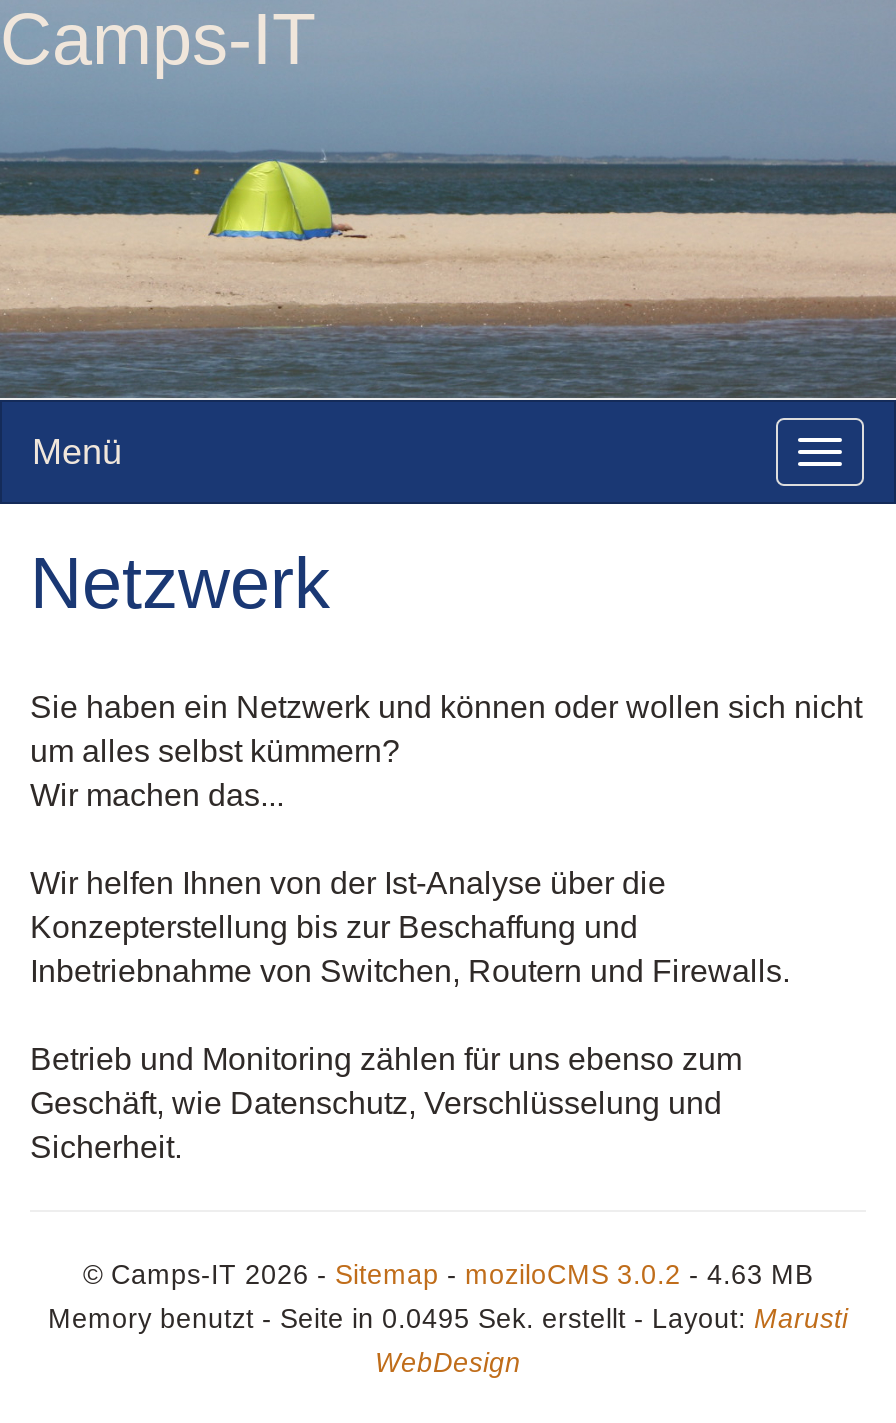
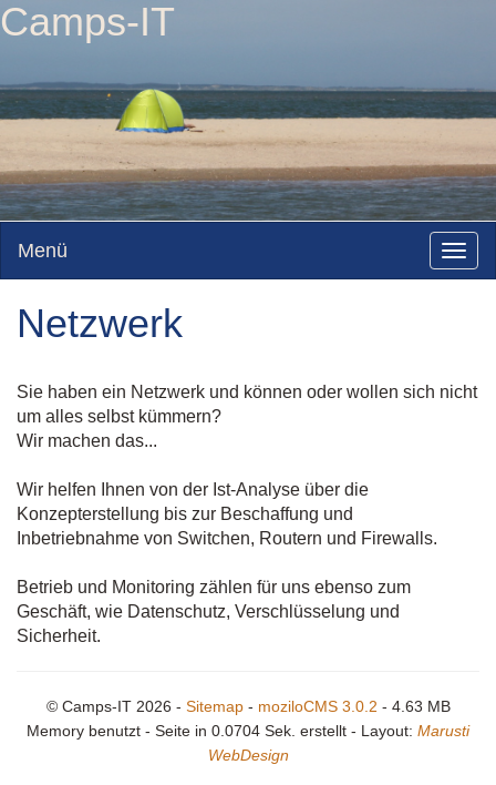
- Memory benutzt - Seite in 0.0495 Sek. erstellt - Layout: Marusti
+ Memory benutzt - Seite in 0.0704 Sek. erstellt - Layout: Marusti
